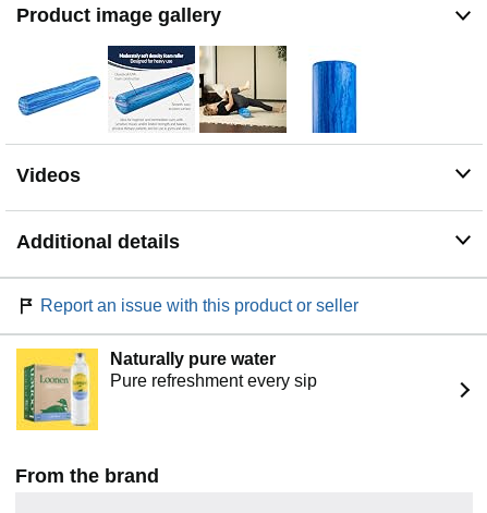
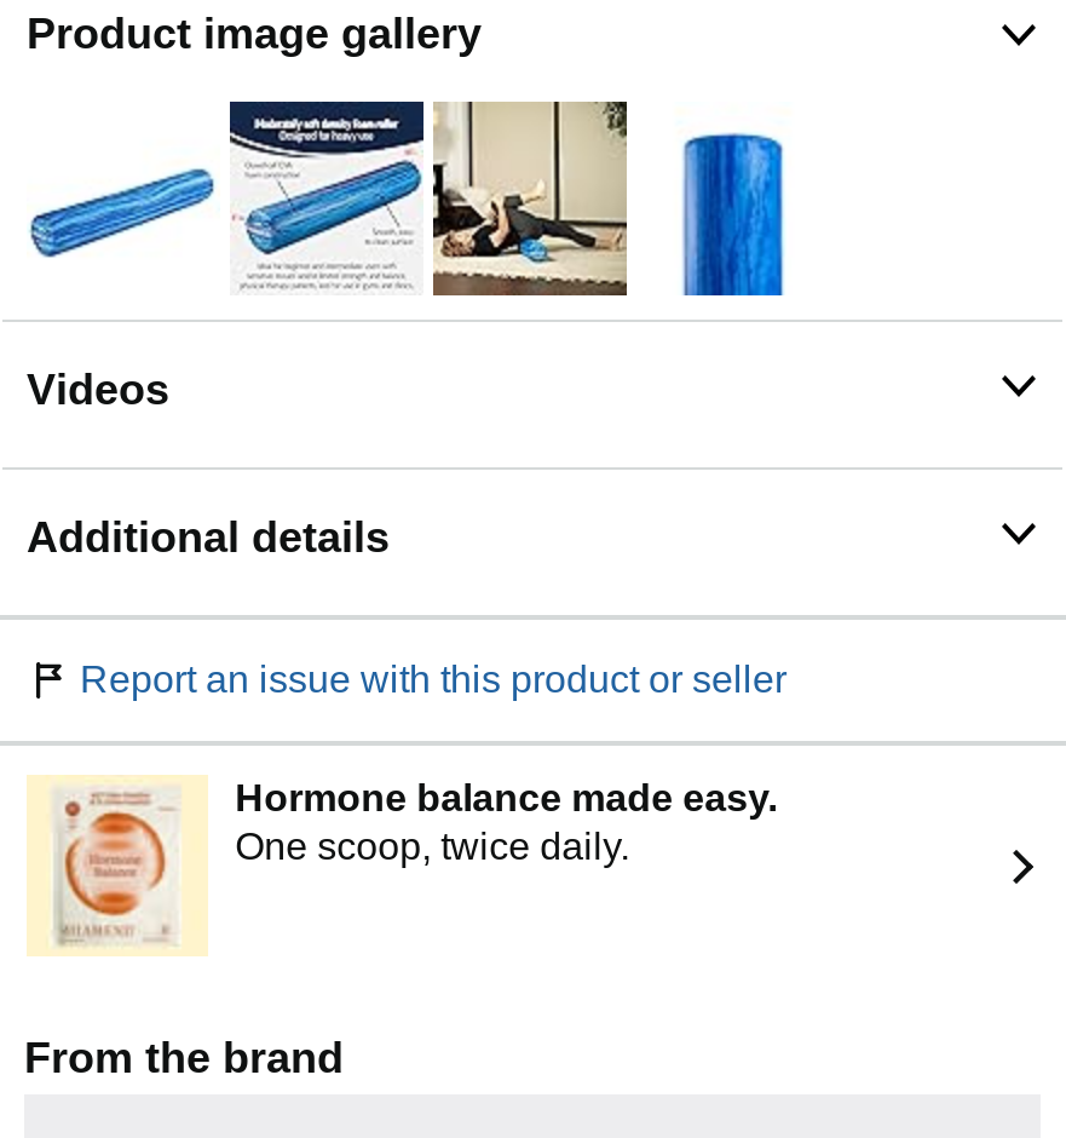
- [image]
- Naturally pure water
- Pure refreshment every sip
+ [image]
+ Hormone balance made easy.
+ One scoop, twice daily.
